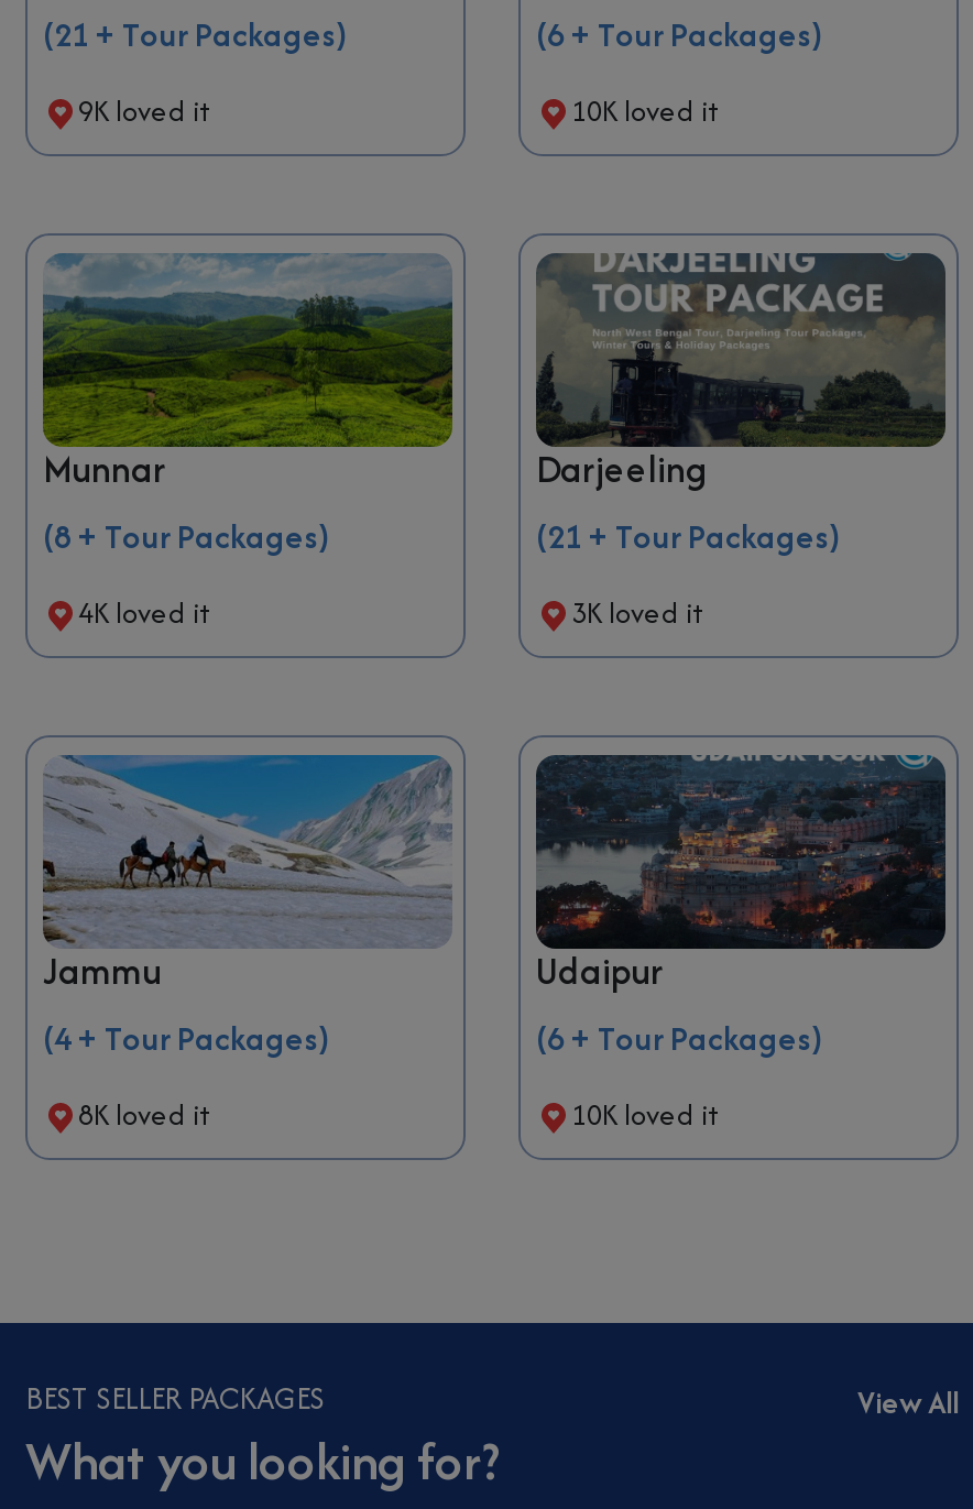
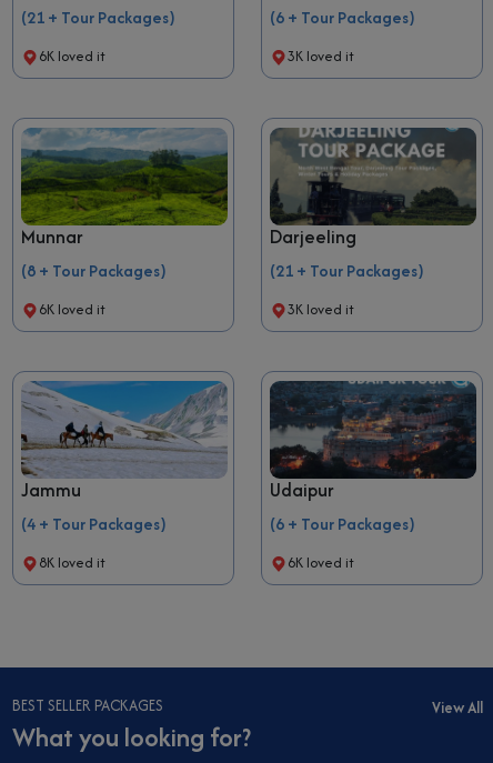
- 9K loved it
+ 6K loved it

- 10K loved it
+ 3K loved it

- 4K loved it
+ 6K loved it

- 10K loved it
+ 6K loved it
